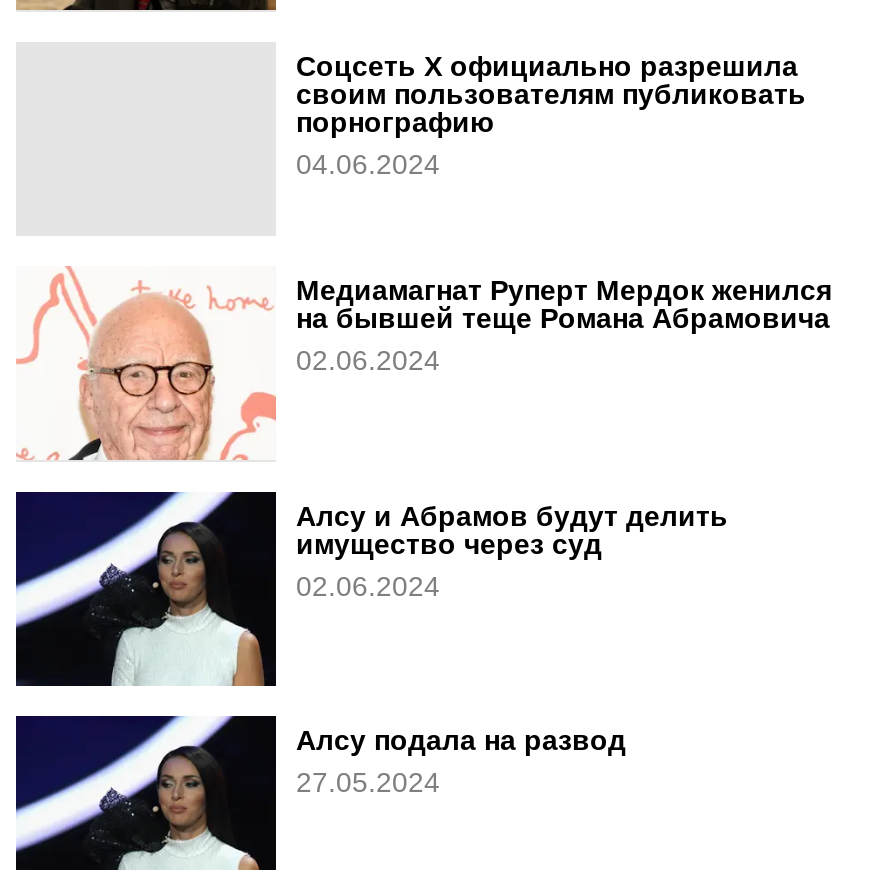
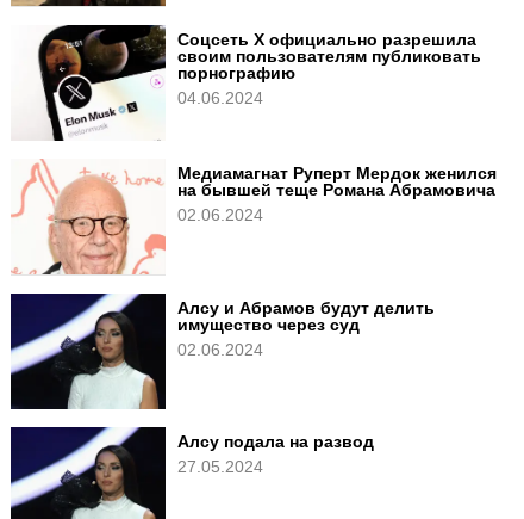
+ [image]
